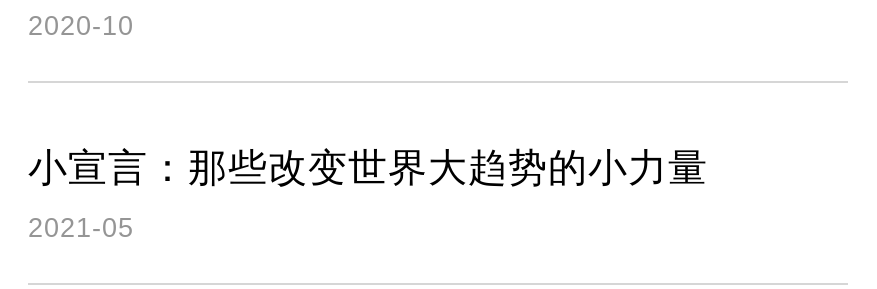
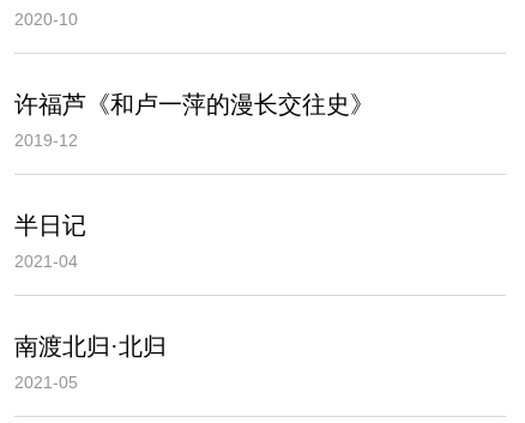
- 小宣言：那些改变世界大趋势的小力量
+ 许福芦《和卢一萍的漫长交往史》
+ 2019-12
+ 半日记
+ 2021-04
+ 南渡北归·北归
